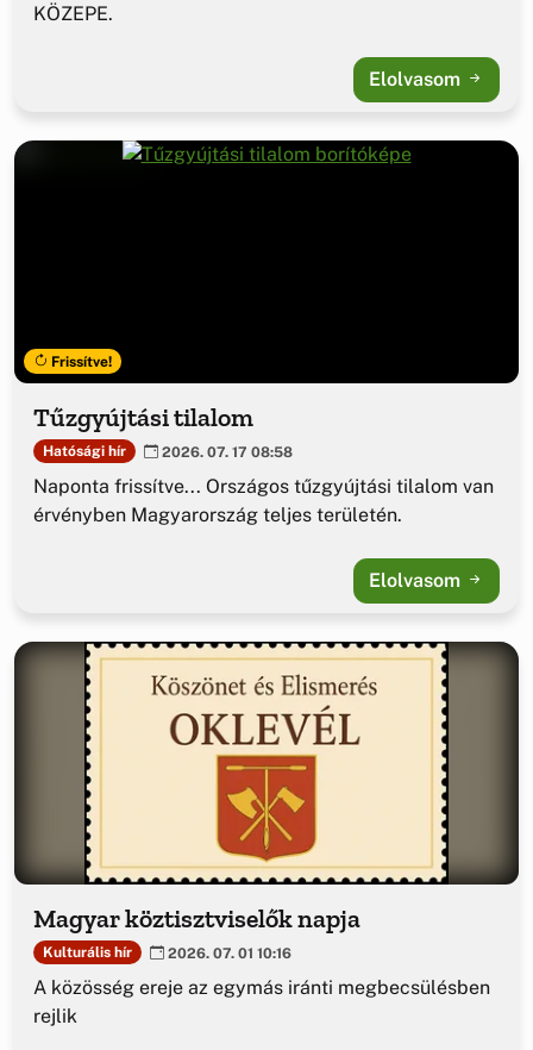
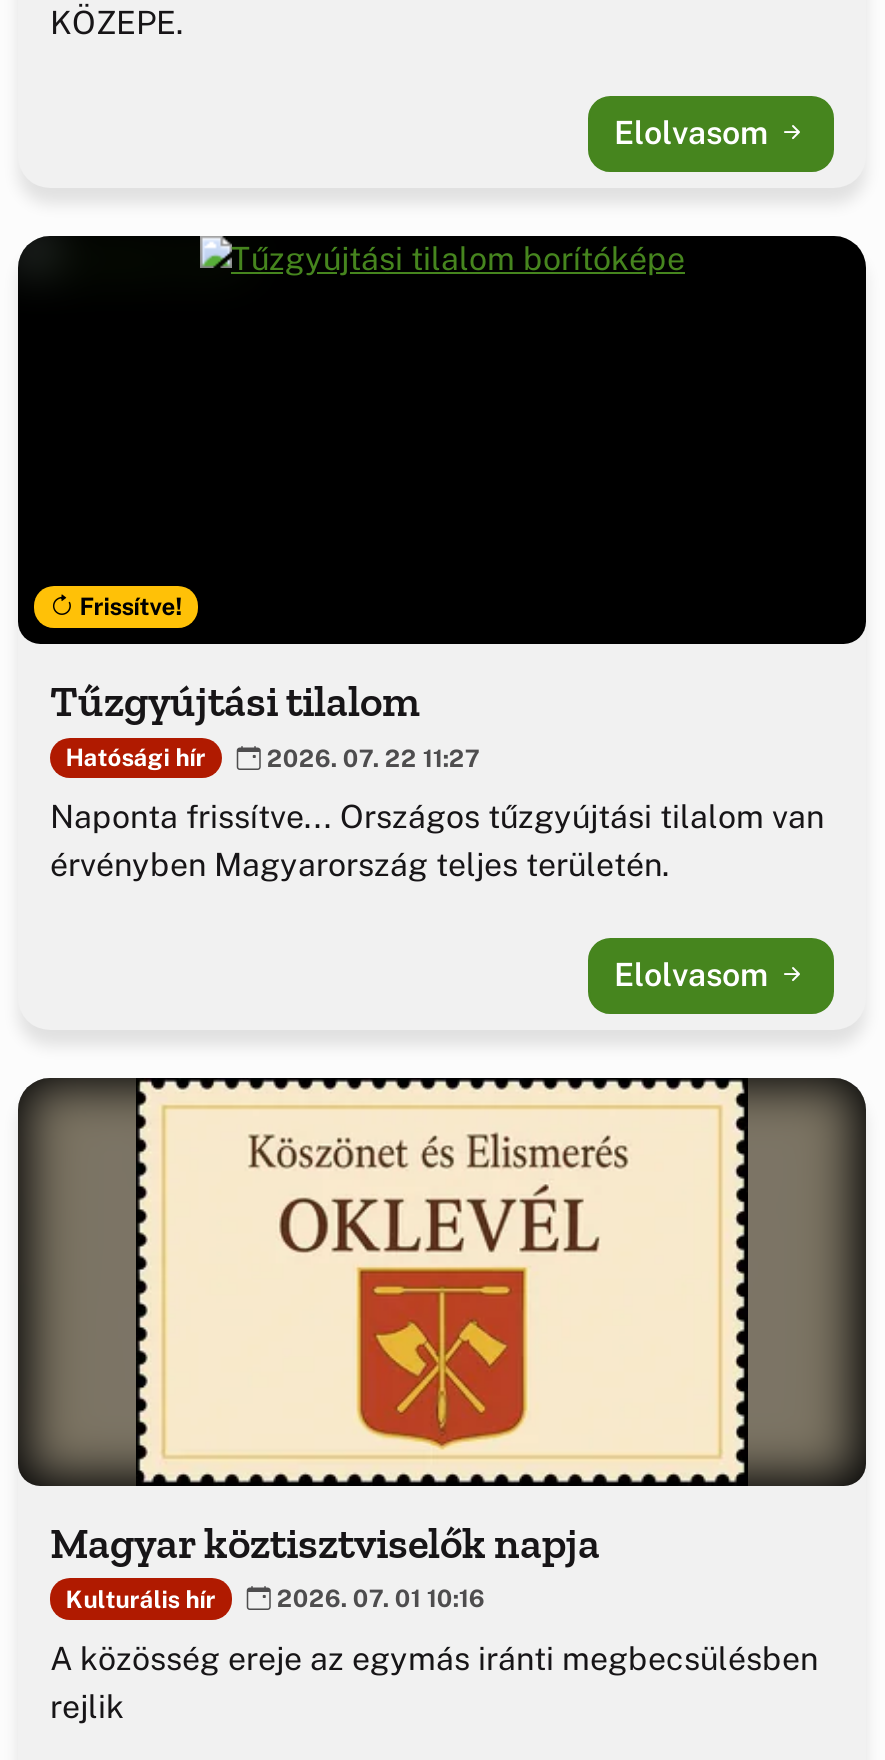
- Hatósági hír 2026. 07. 17 08:58
+ Hatósági hír 2026. 07. 22 11:27
